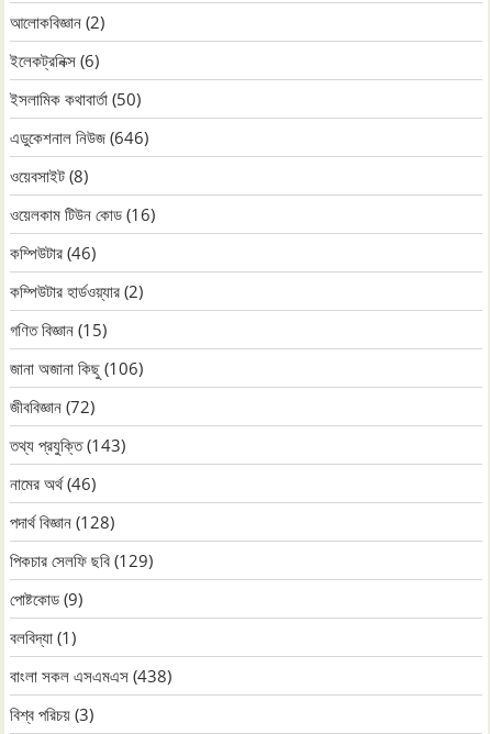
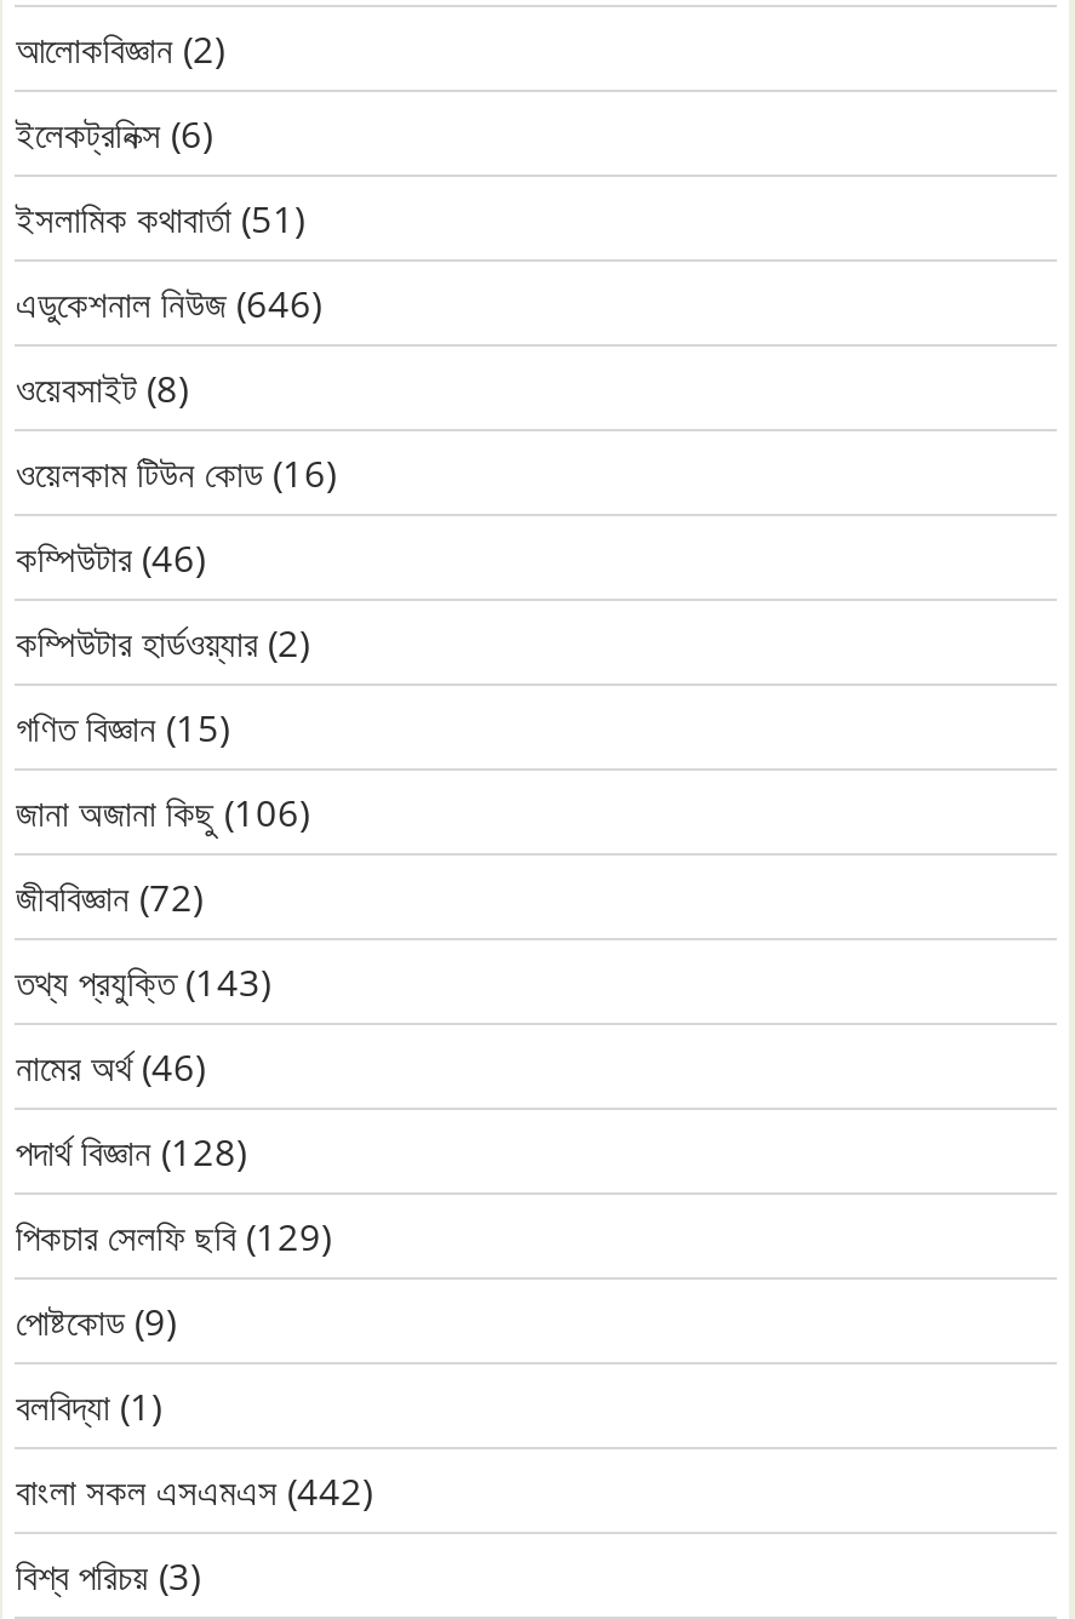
- ইসলামিক কথাবার্তা (50)
+ ইসলামিক কথাবার্তা (51)

- বাংলা সকল এসএমএস (438)
+ বাংলা সকল এসএমএস (442)
